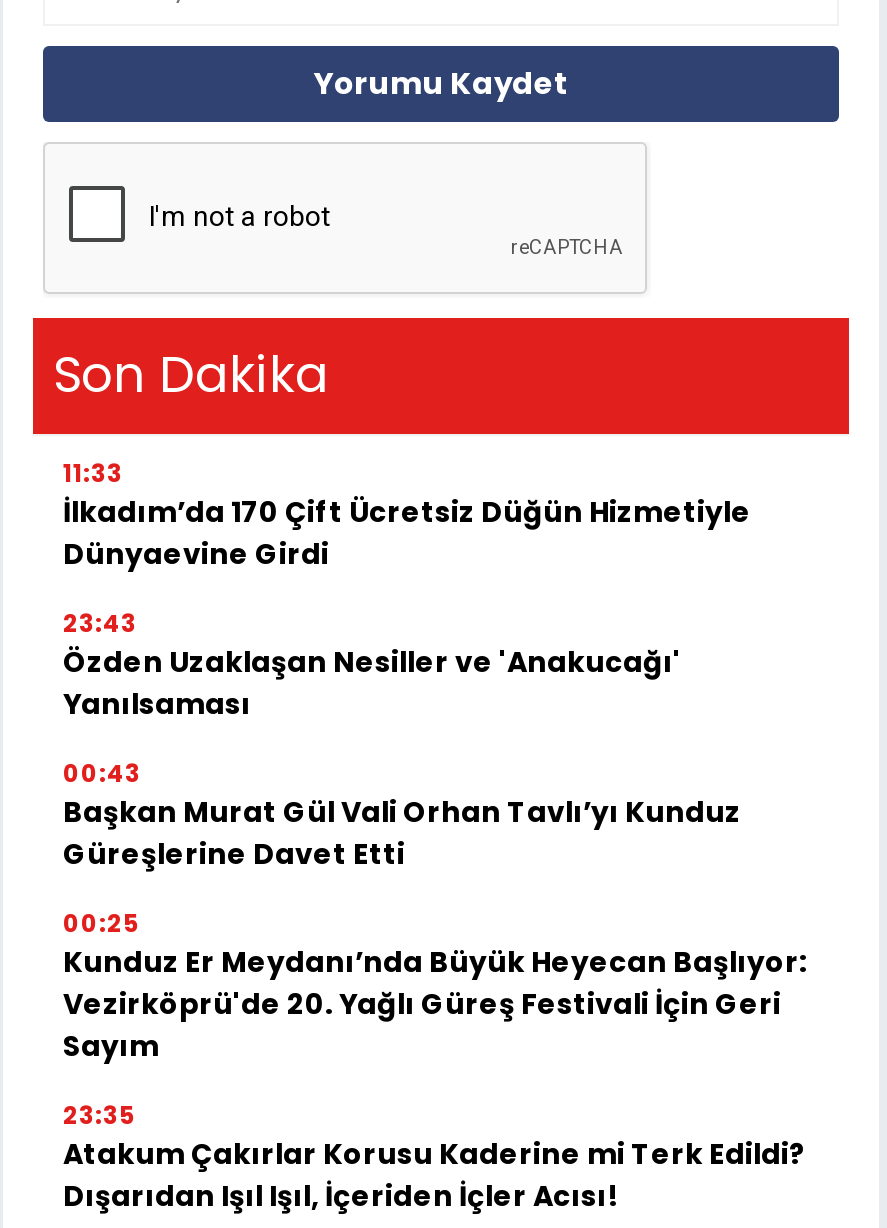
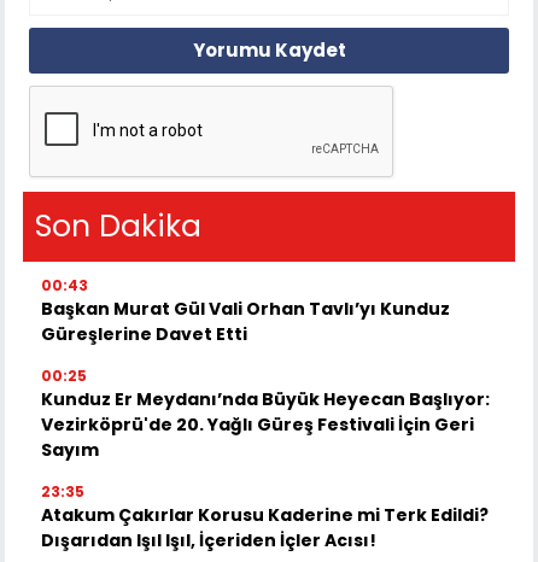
- 11:33
- İlkadım’da 170 Çift Ücretsiz Düğün Hizmetiyle
- Dünyaevine Girdi
- 23:43
- Özden Uzaklaşan Nesiller ve 'Anakucağı'
- Yanılsaması
